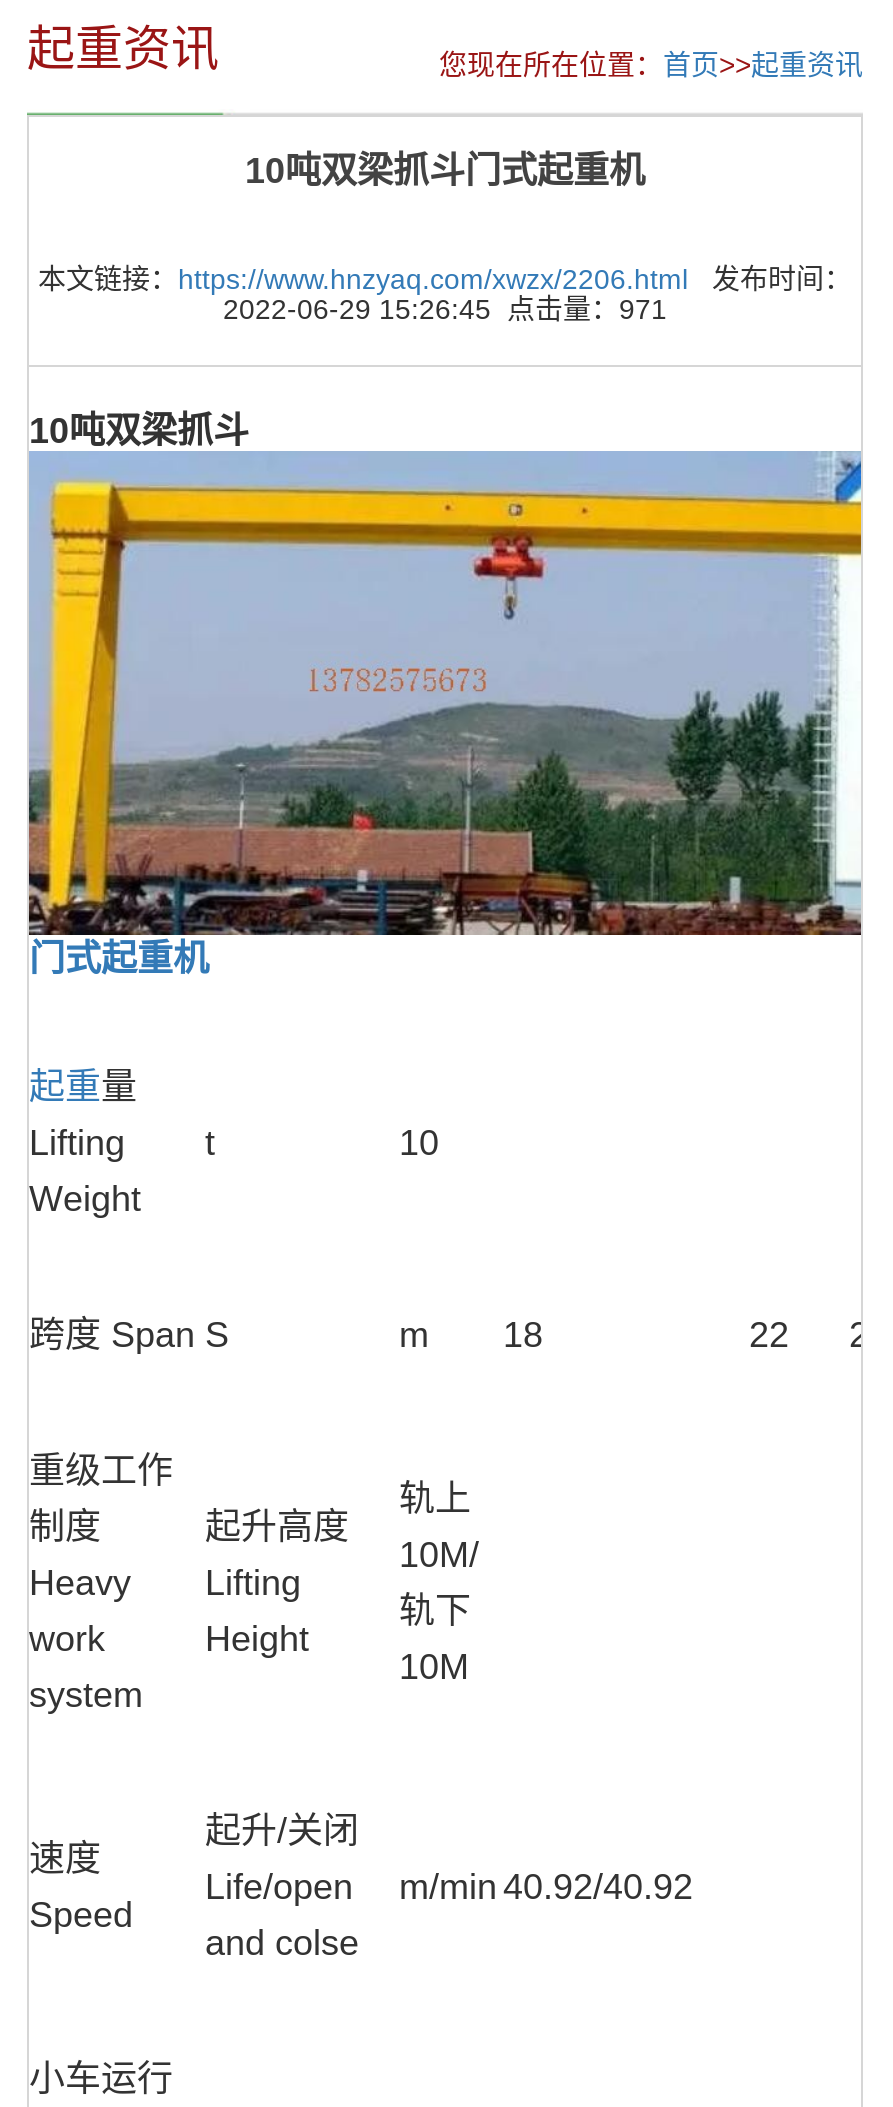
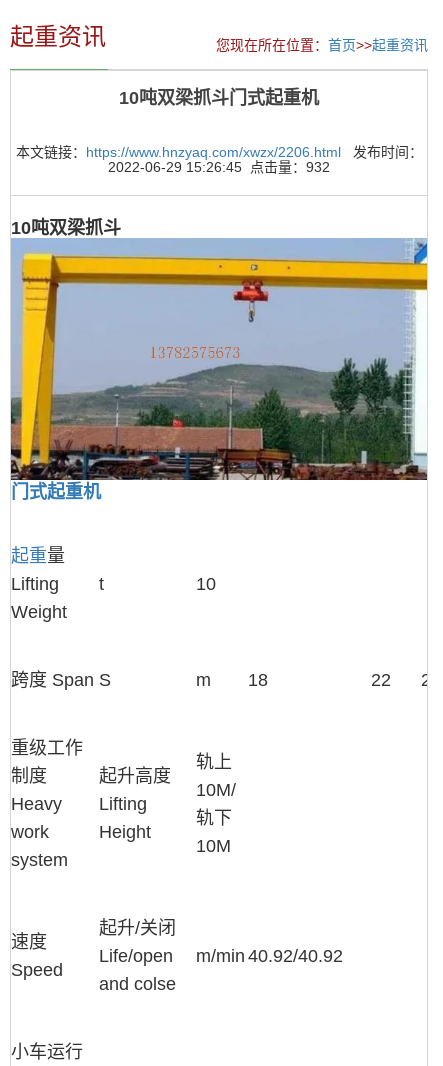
- 2022-06-29 15:26:45 点击量：971
+ 2022-06-29 15:26:45 点击量：932
